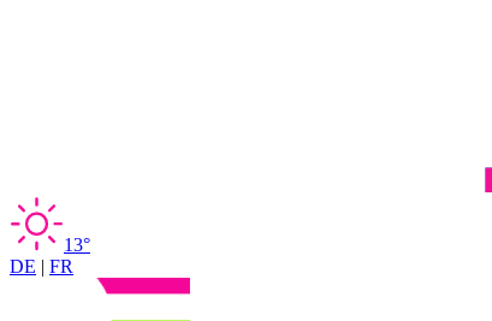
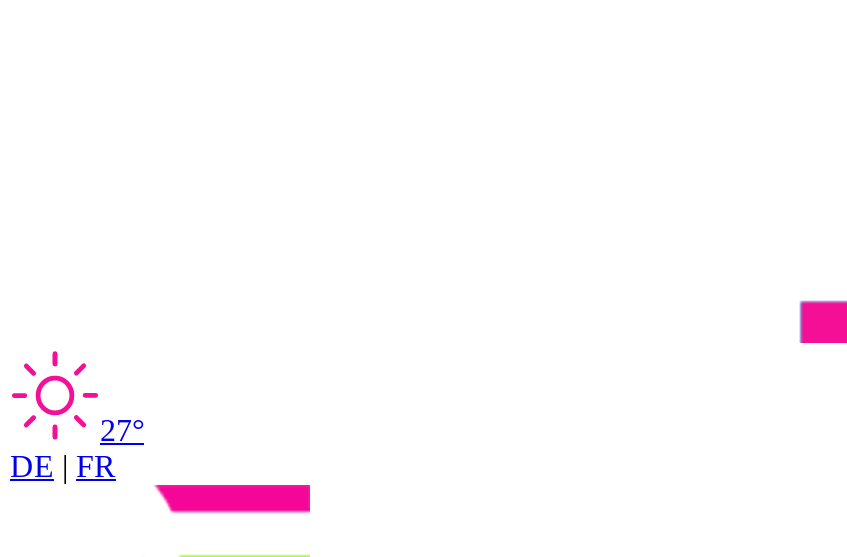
- 13°
+ 27°
